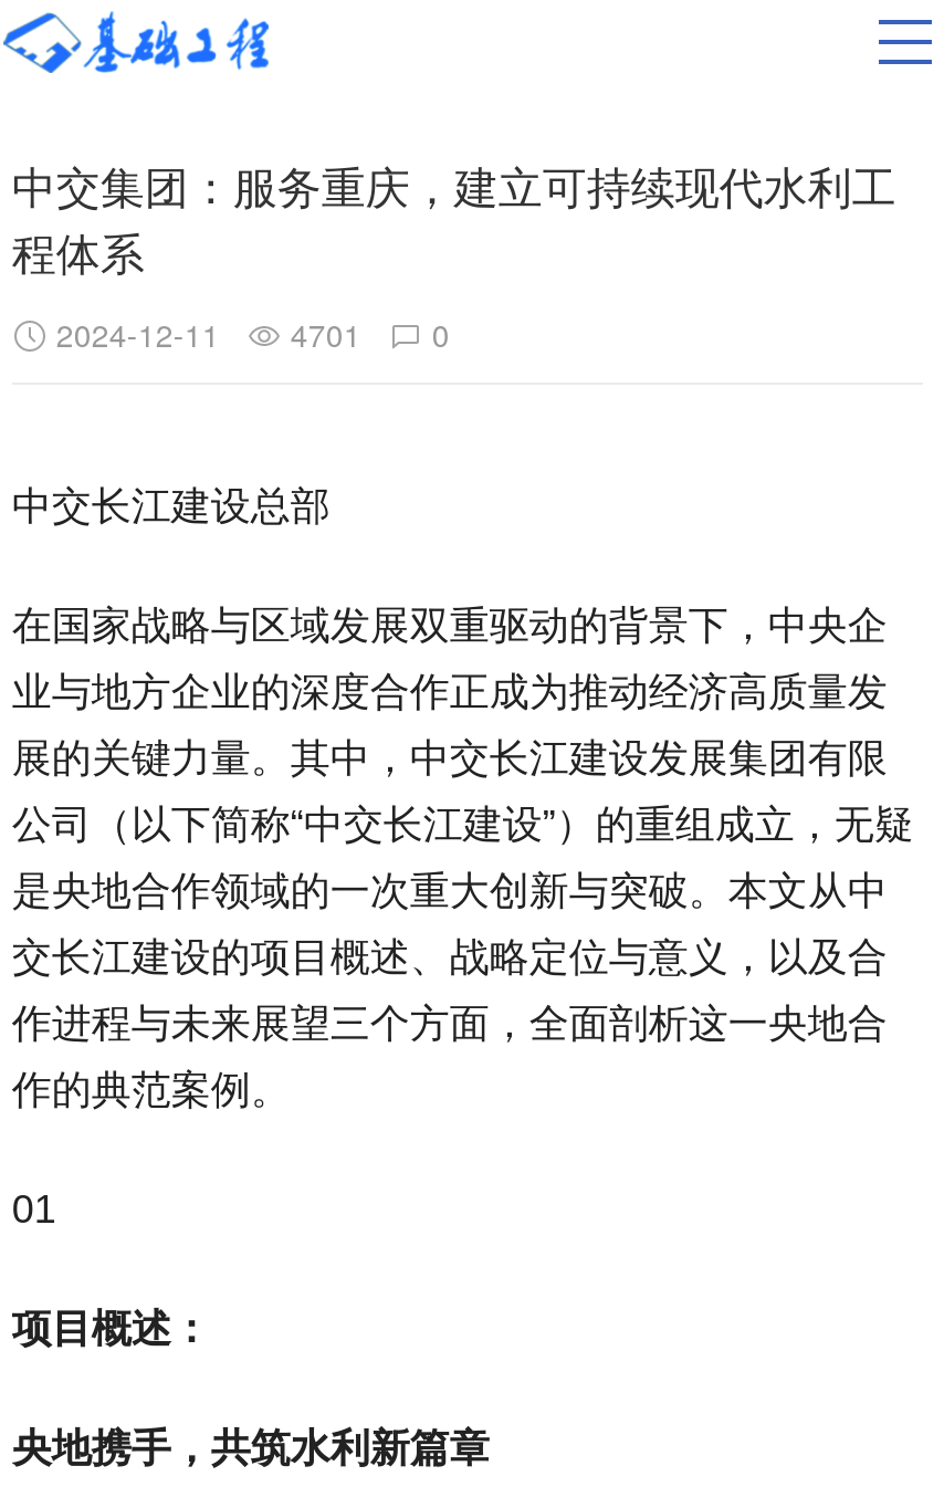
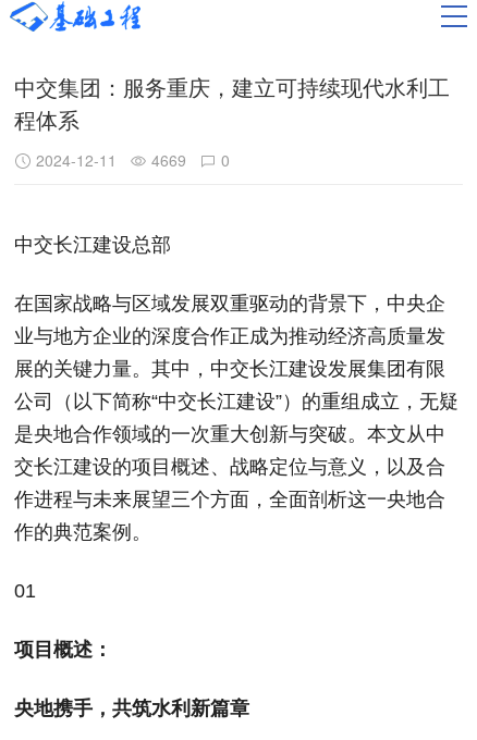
- 2024-12-11 4701 0
+ 2024-12-11 4669 0
